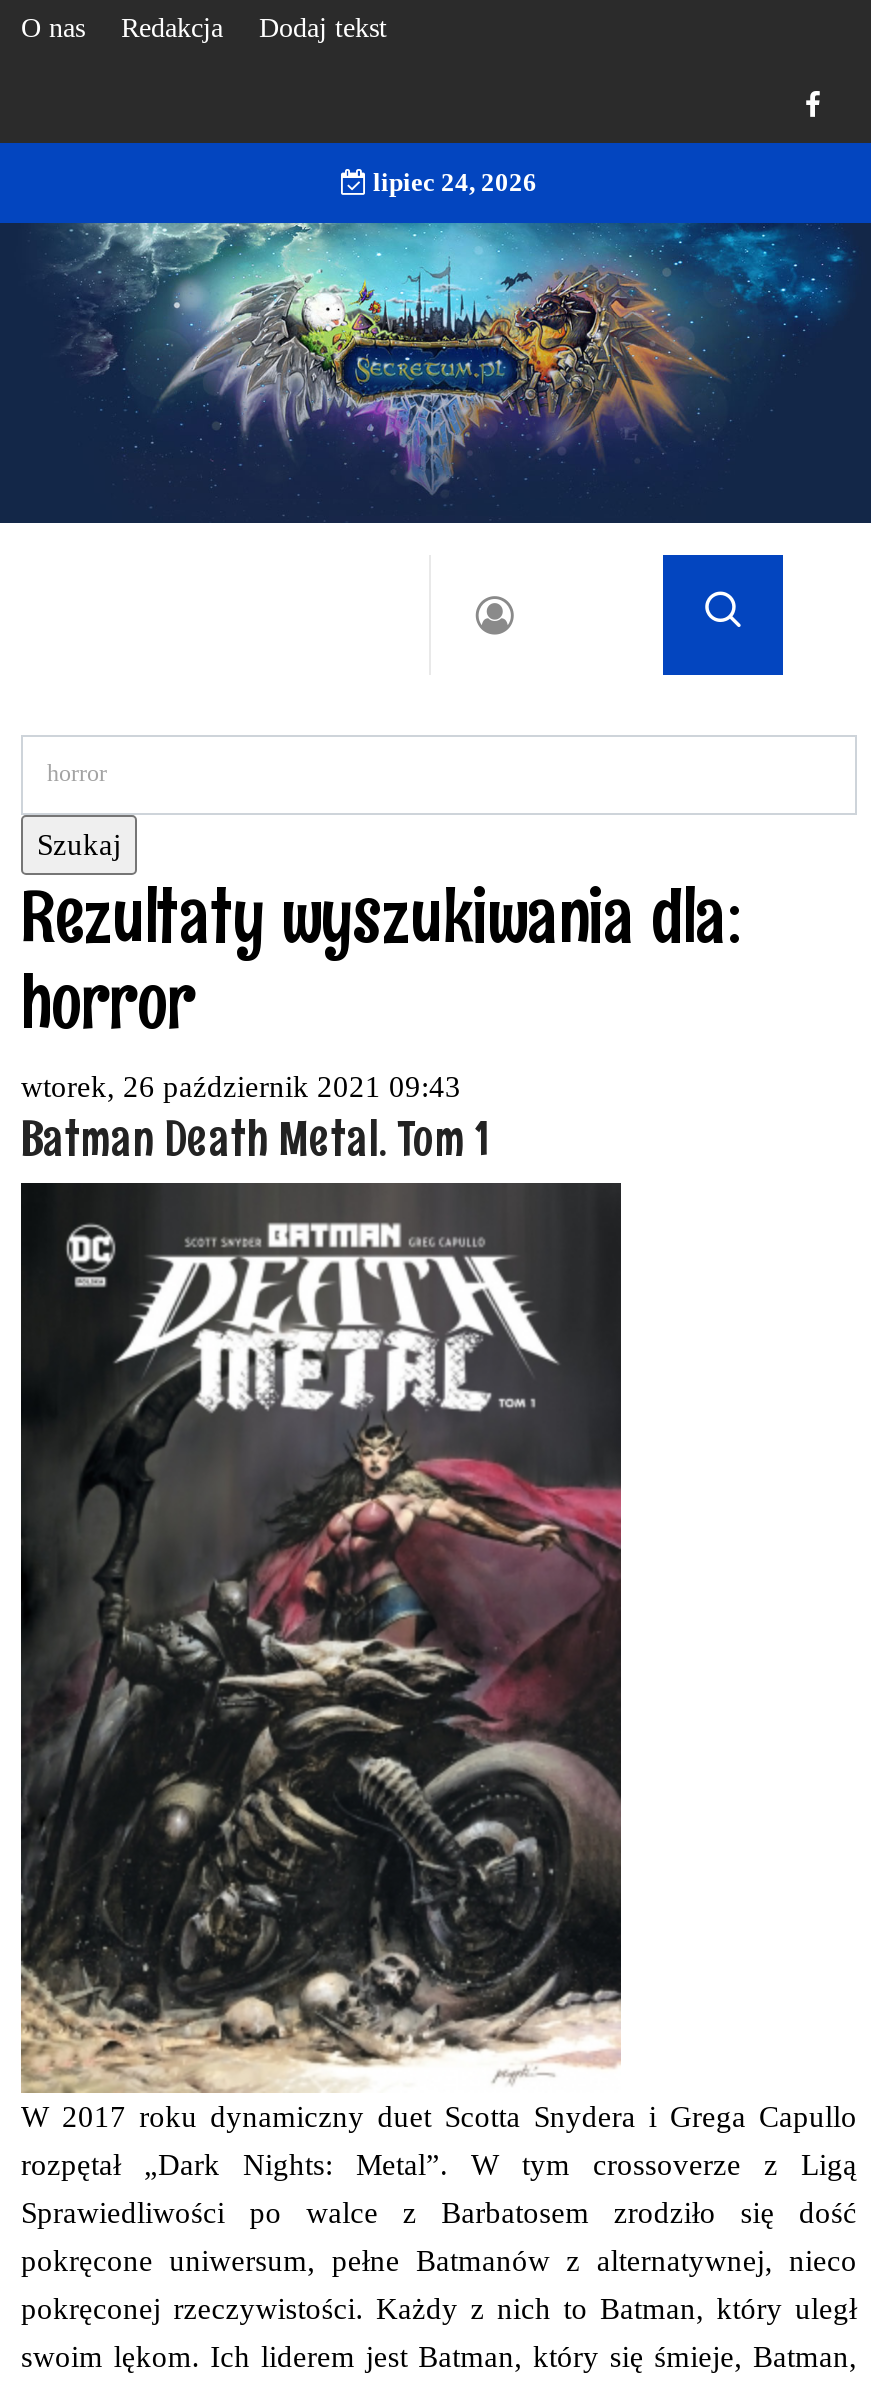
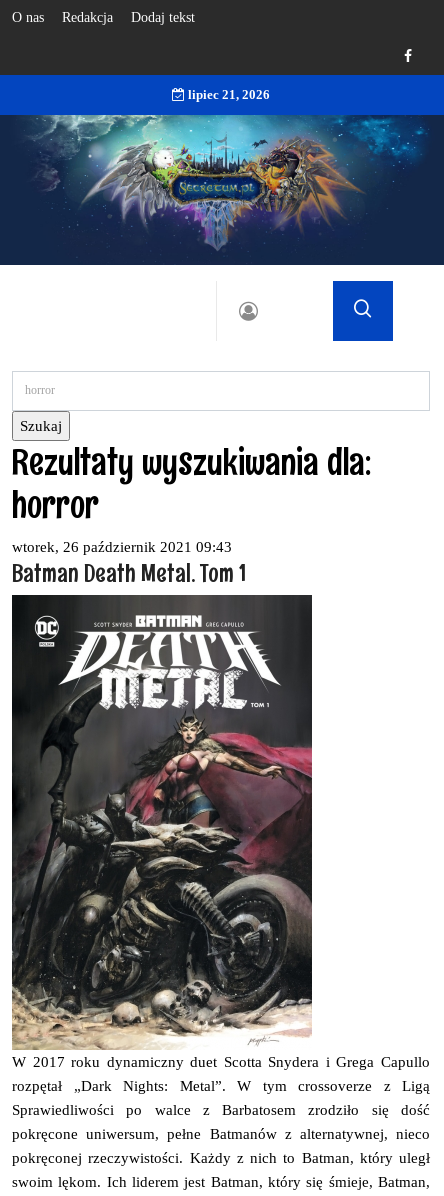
- lipiec 24, 2026
+ lipiec 21, 2026
